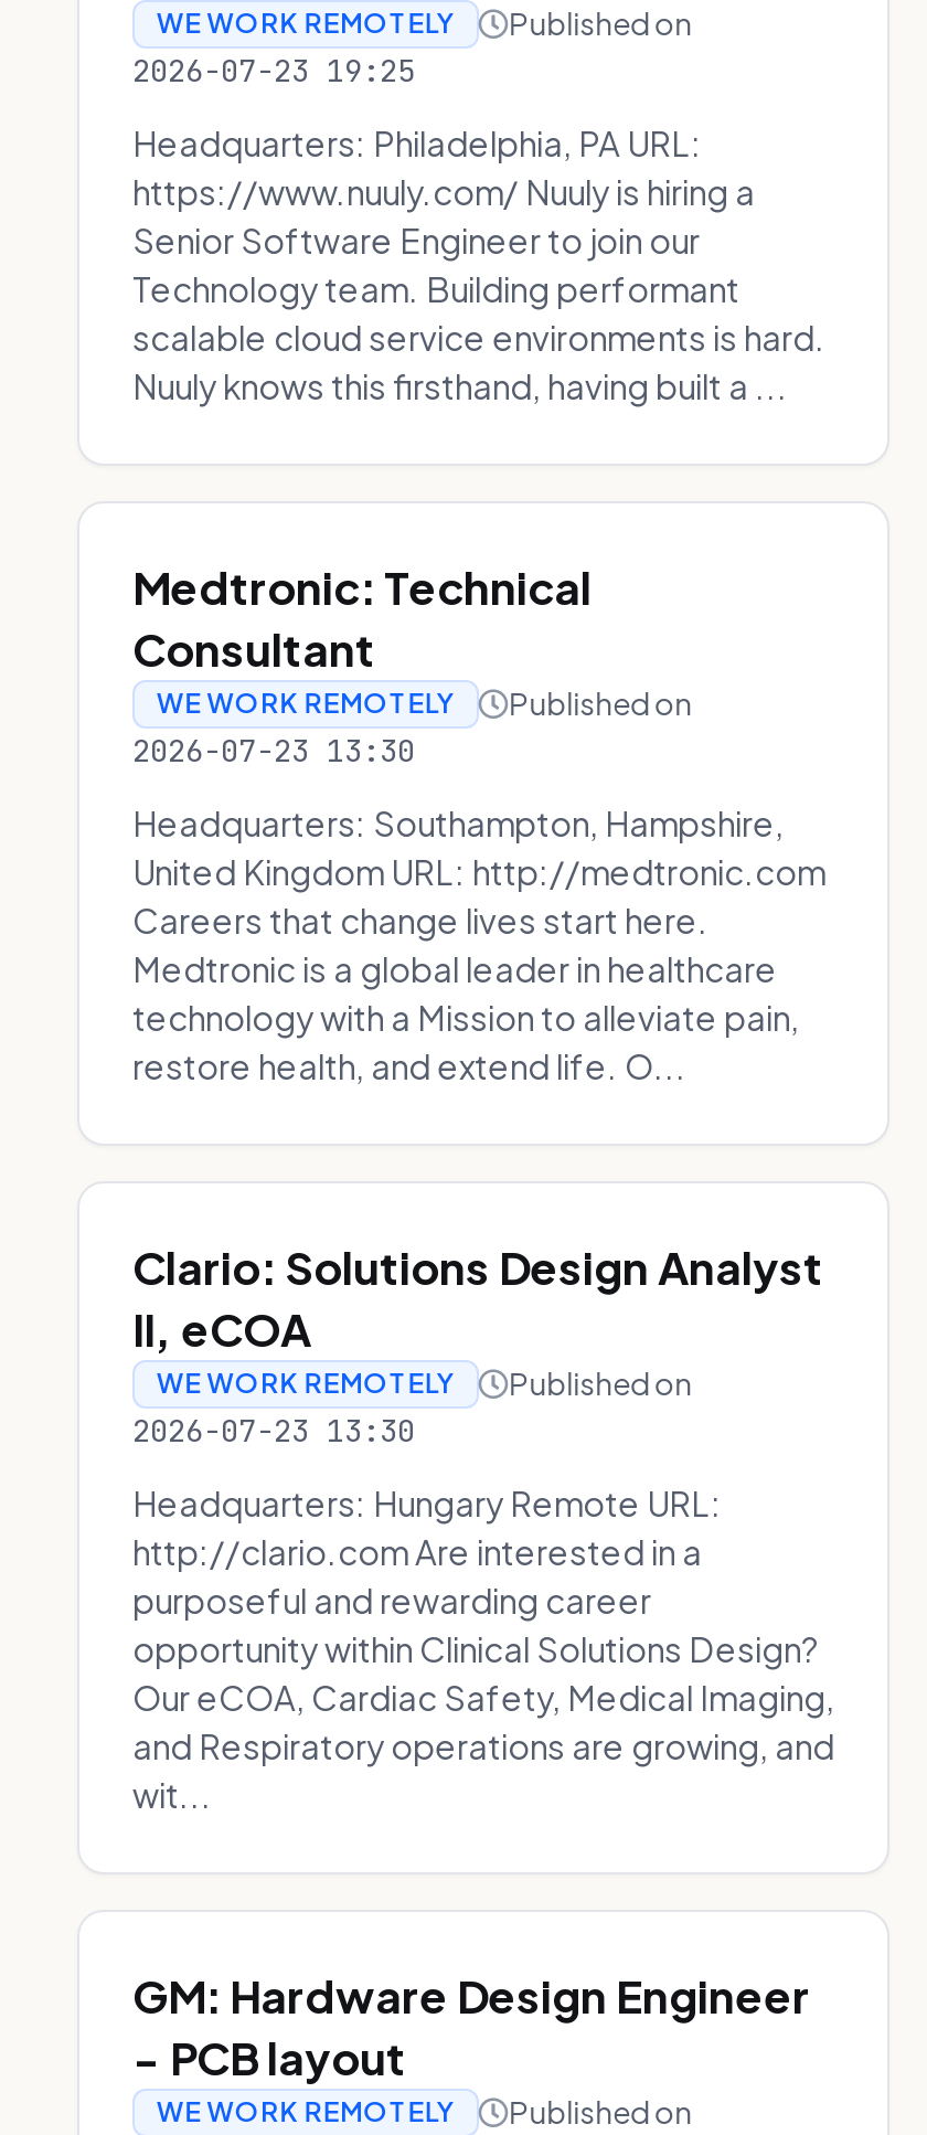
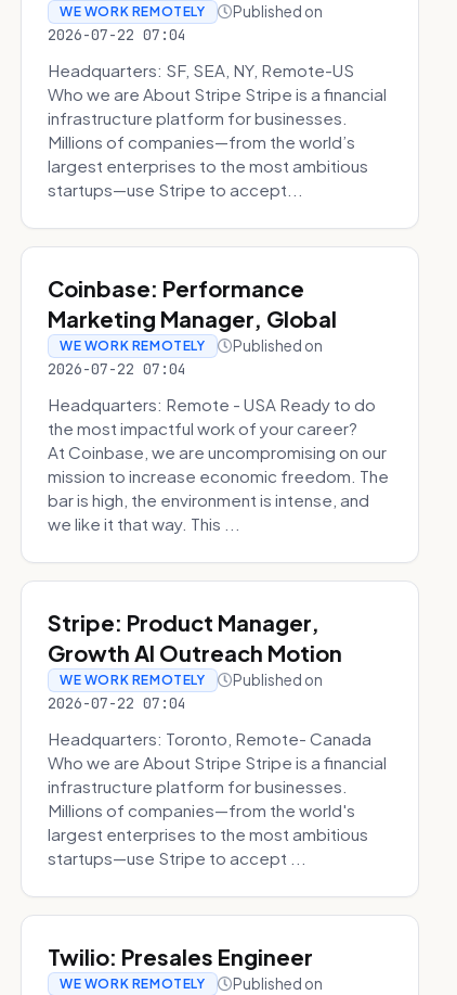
- 2026-07-23 19:25
+ 2026-07-22 07:04

- Headquarters: Philadelphia, PA URL:
- https://www.nuuly.com/ Nuuly is hiring a
- Senior Software Engineer to join our
- Technology team. Building performant
- scalable cloud service environments is hard.
- Nuuly knows this firsthand, having built a ...
+ Headquarters: SF, SEA, NY, Remote-US
+ Who we are About Stripe Stripe is a financial
+ infrastructure platform for businesses.
+ Millions of companies—from the world’s
+ largest enterprises to the most ambitious
+ startups—use Stripe to accept...

- Medtronic: Technical
- Consultant
+ Coinbase: Performance
+ Marketing Manager, Global

- 2026-07-23 13:30
+ 2026-07-22 07:04

- Headquarters: Southampton, Hampshire,
- United Kingdom URL: http://medtronic.com
- Careers that change lives start here.
- Medtronic is a global leader in healthcare
- technology with a Mission to alleviate pain,
- restore health, and extend life. O...
+ Headquarters: Remote - USA Ready to do
+ the most impactful work of your career?
+ At Coinbase, we are uncompromising on our
+ mission to increase economic freedom. The
+ bar is high, the environment is intense, and
+ we like it that way. This ...

- Clario: Solutions Design Analyst
- II, eCOA
+ Stripe: Product Manager,
+ Growth AI Outreach Motion

- 2026-07-23 13:30
+ 2026-07-22 07:04

- Headquarters: Hungary Remote URL:
- http://clario.com Are interested in a
- purposeful and rewarding career
- opportunity within Clinical Solutions Design?
- Our eCOA, Cardiac Safety, Medical Imaging,
- and Respiratory operations are growing, and
- wit...
+ Headquarters: Toronto, Remote- Canada
+ Who we are About Stripe Stripe is a financial
+ infrastructure platform for businesses.
+ Millions of companies—from the world's
+ largest enterprises to the most ambitious
+ startups—use Stripe to accept ...

- GM: Hardware Design Engineer
- - PCB layout
+ Twilio: Presales Engineer
